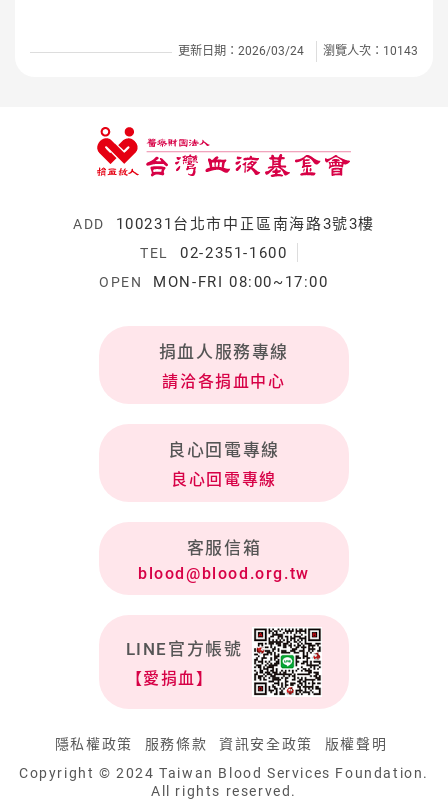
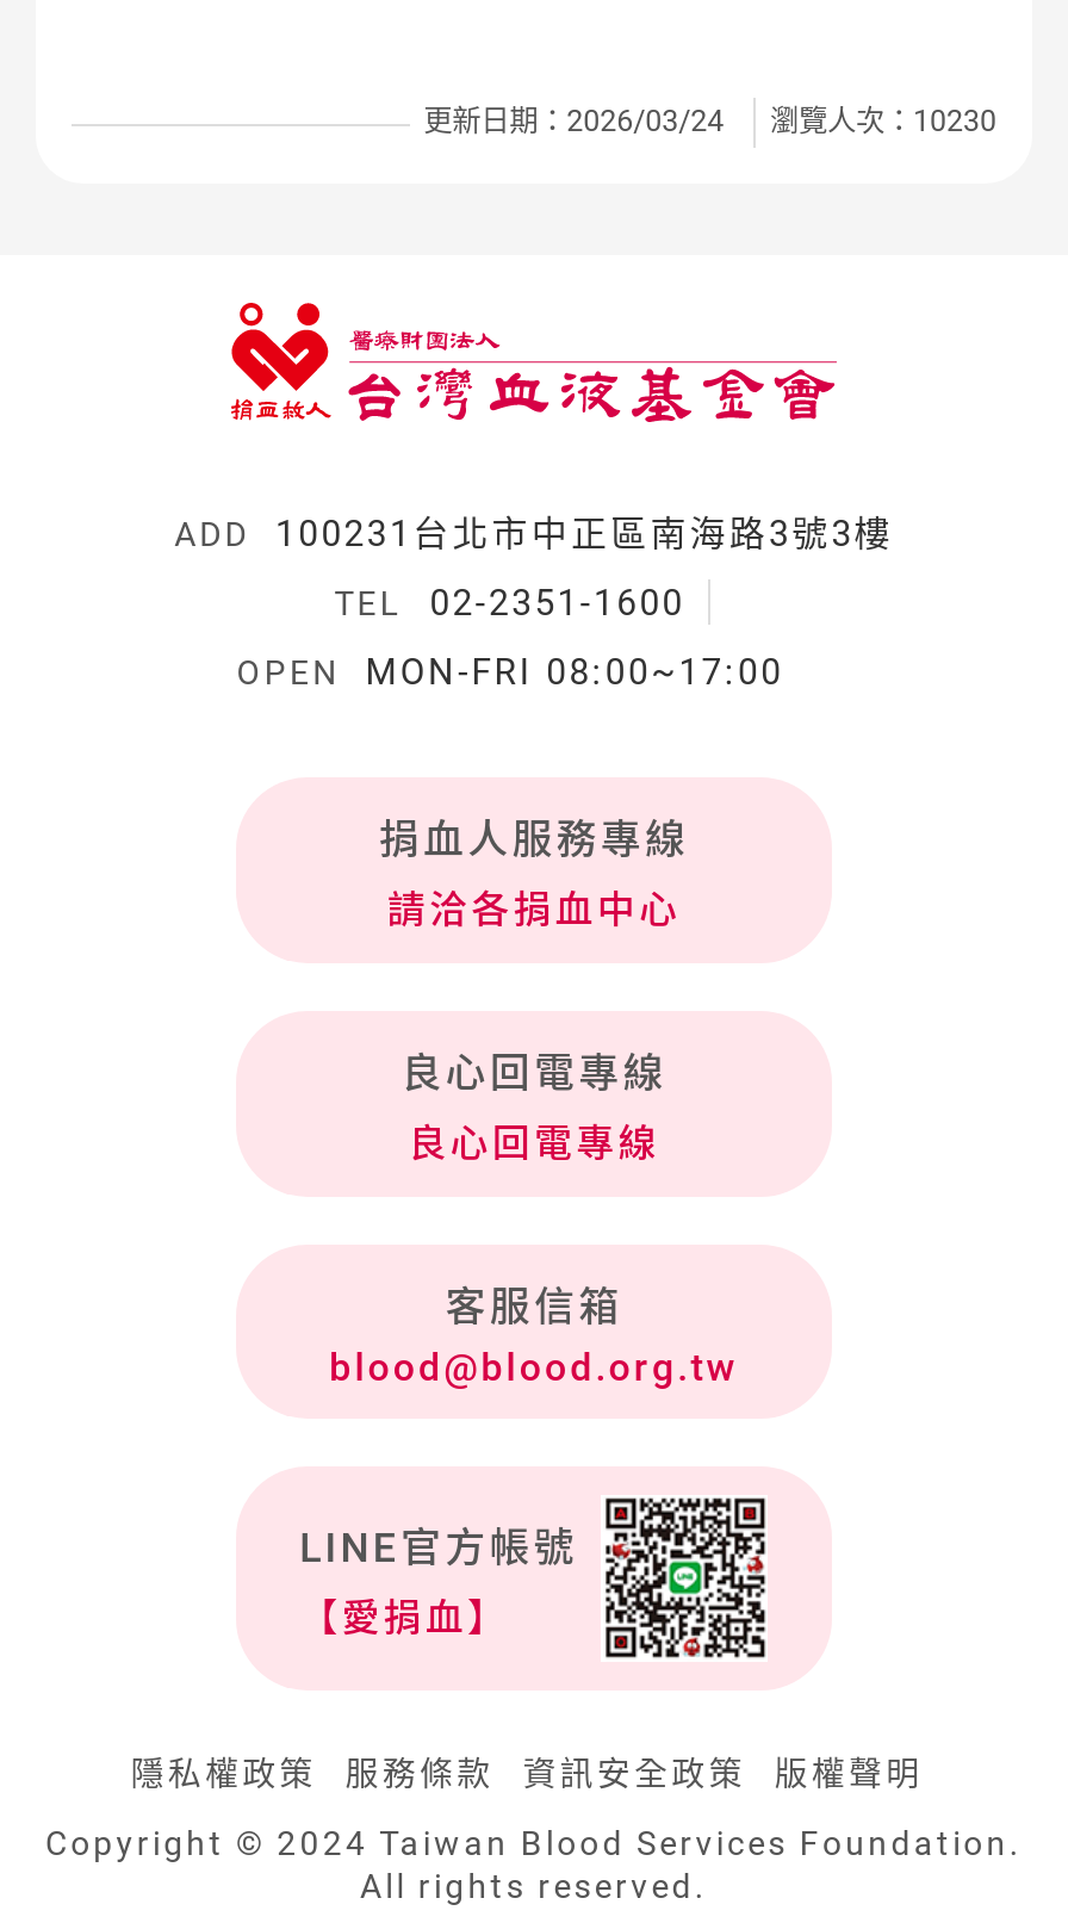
- 更新日期：2026/03/24 瀏覽人次：10143
+ 更新日期：2026/03/24 瀏覽人次：10230
